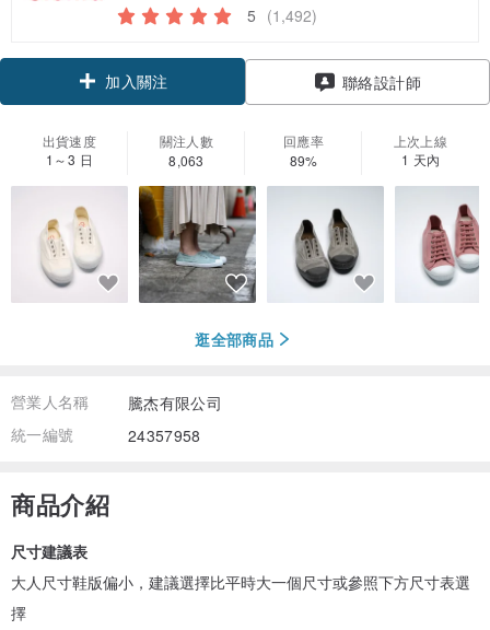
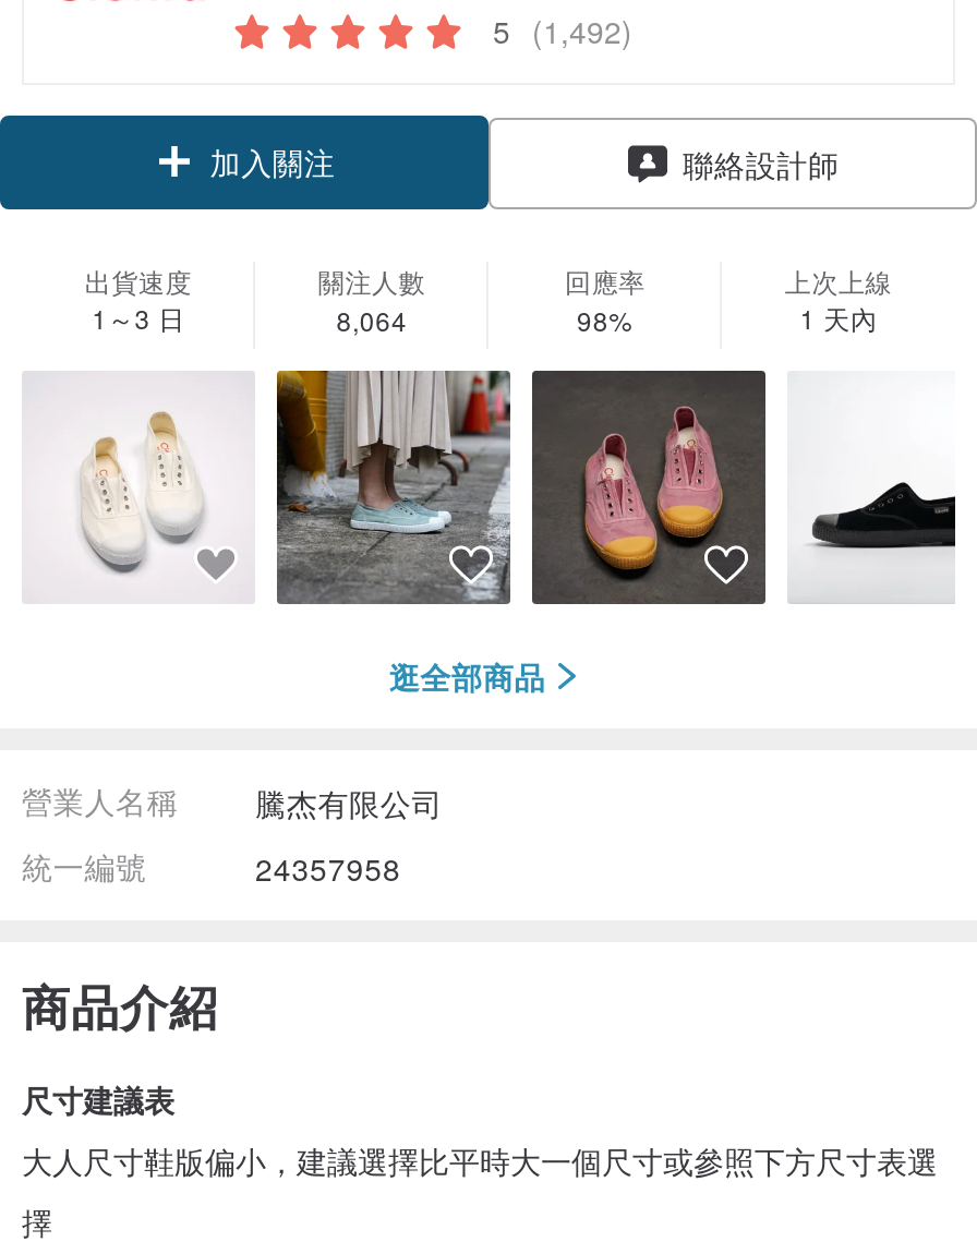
- 8,063
+ 8,064

- 89%
+ 98%

- [image]
+ [image]

- [image]
+ [image]
